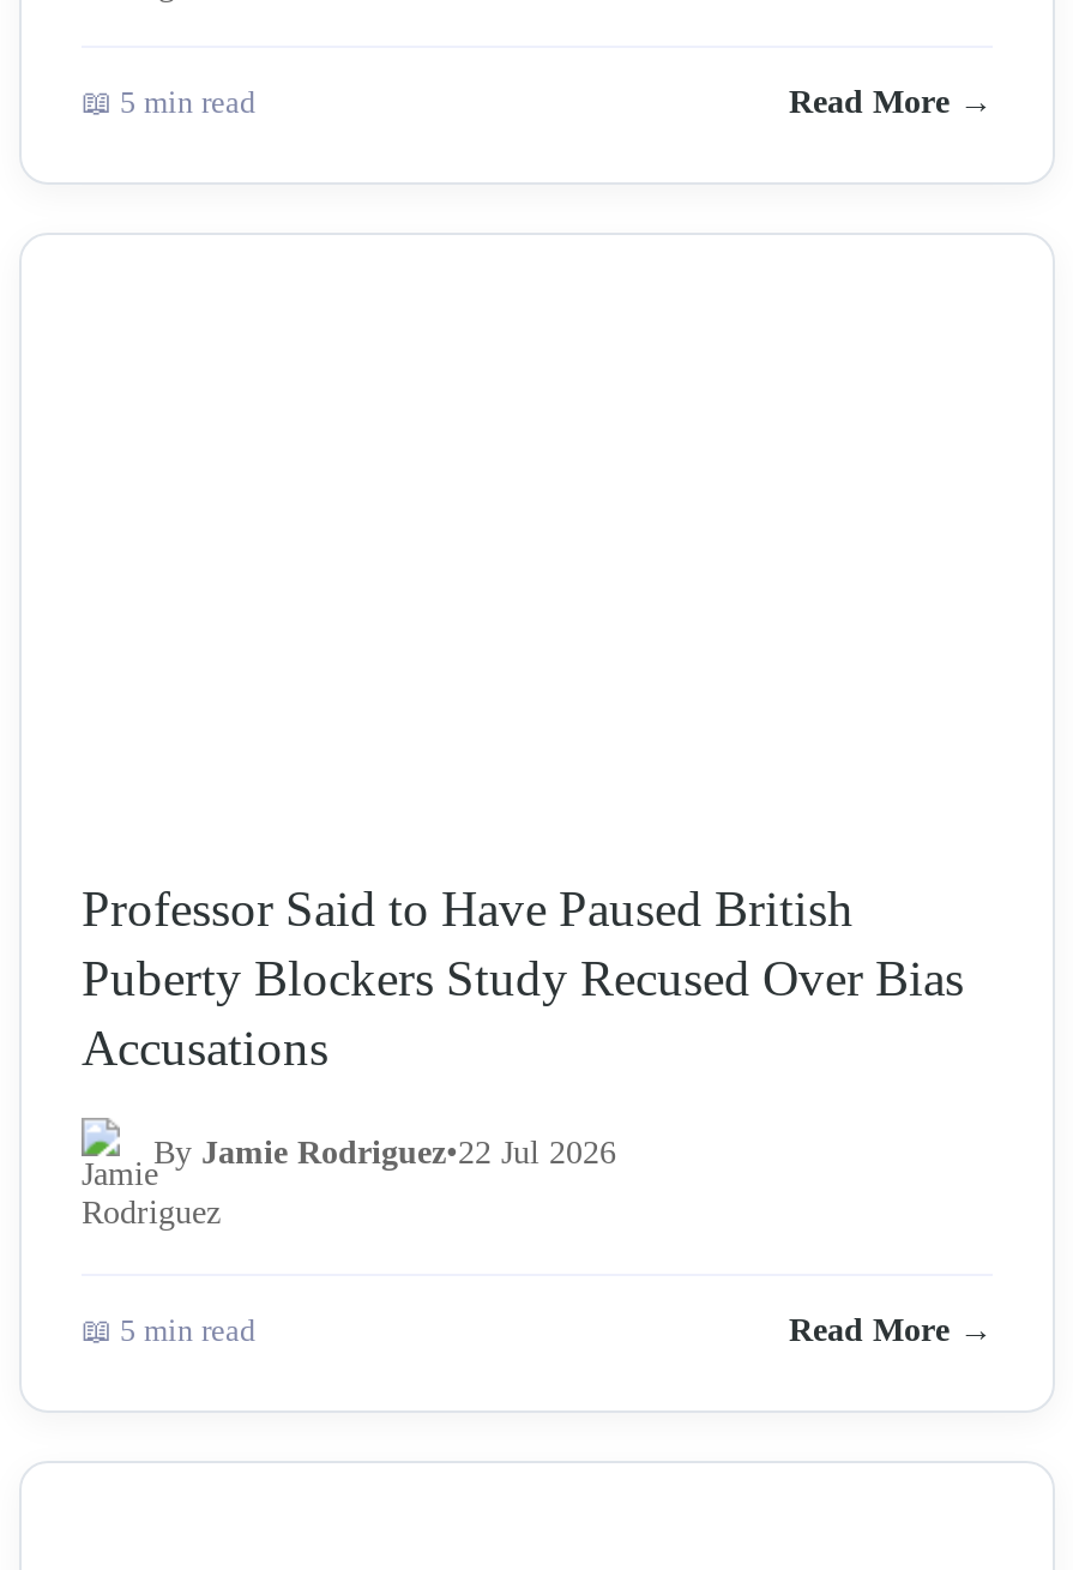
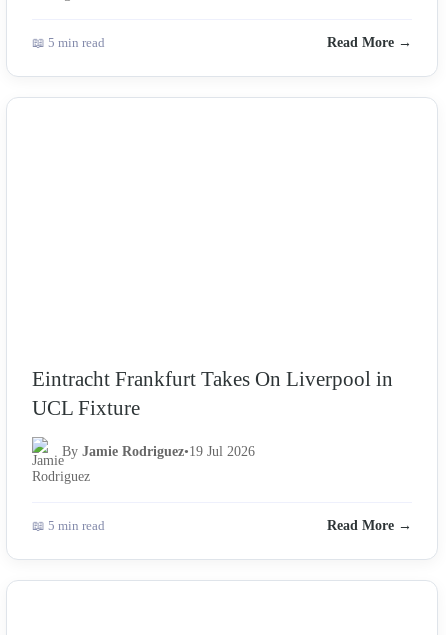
- Professor Said to Have Paused British
- Puberty Blockers Study Recused Over Bias
- Accusations
+ Eintracht Frankfurt Takes On Liverpool in
+ UCL Fixture

- By Jamie Rodriguez•22 Jul 2026
+ By Jamie Rodriguez•19 Jul 2026
